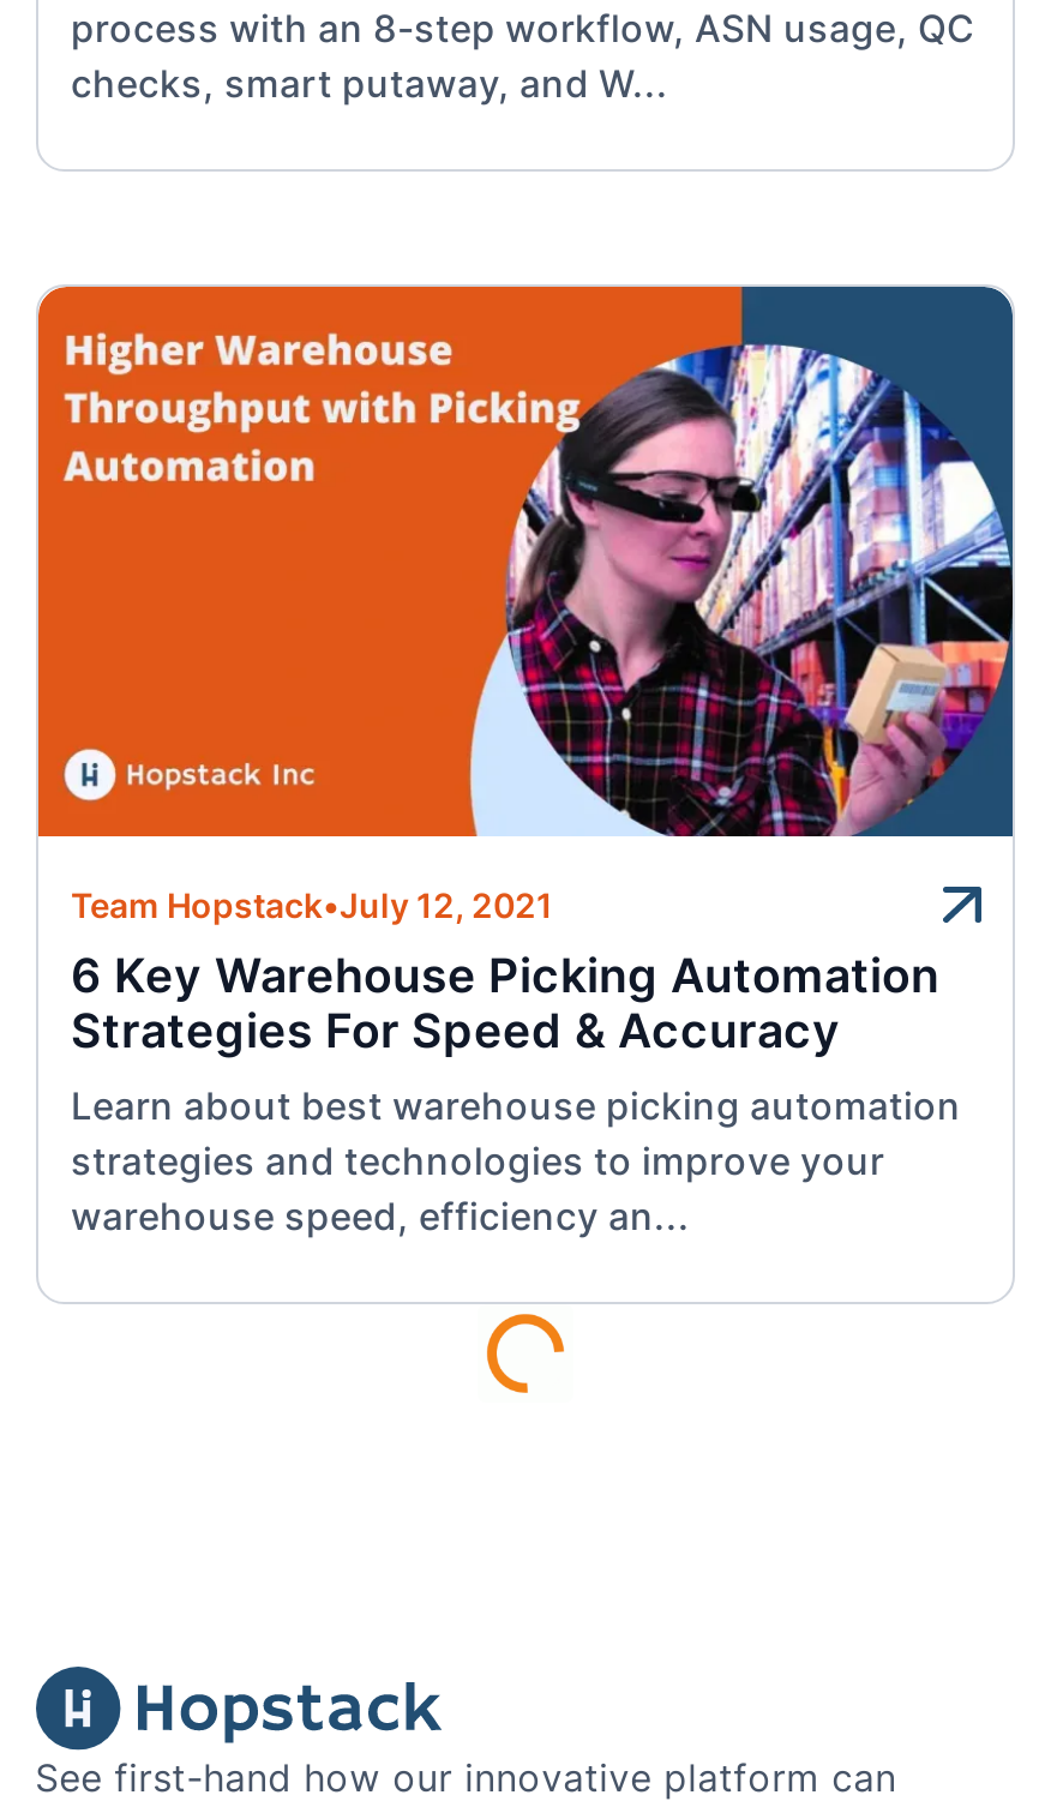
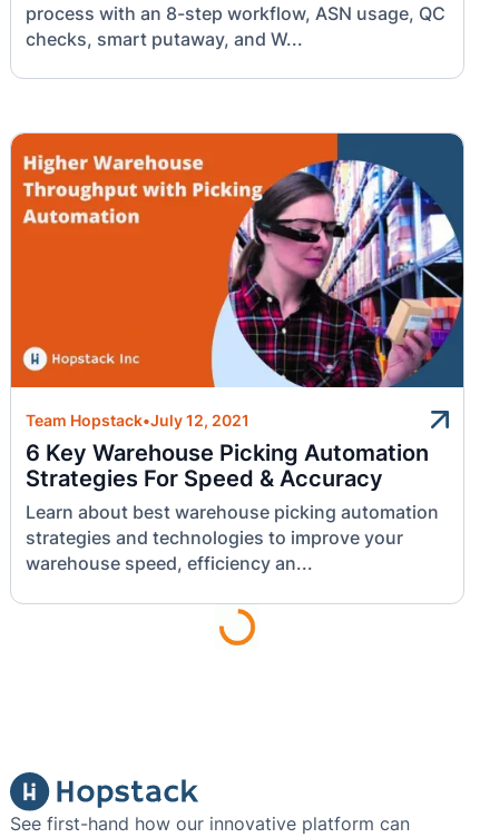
- [image]
+ [image]
